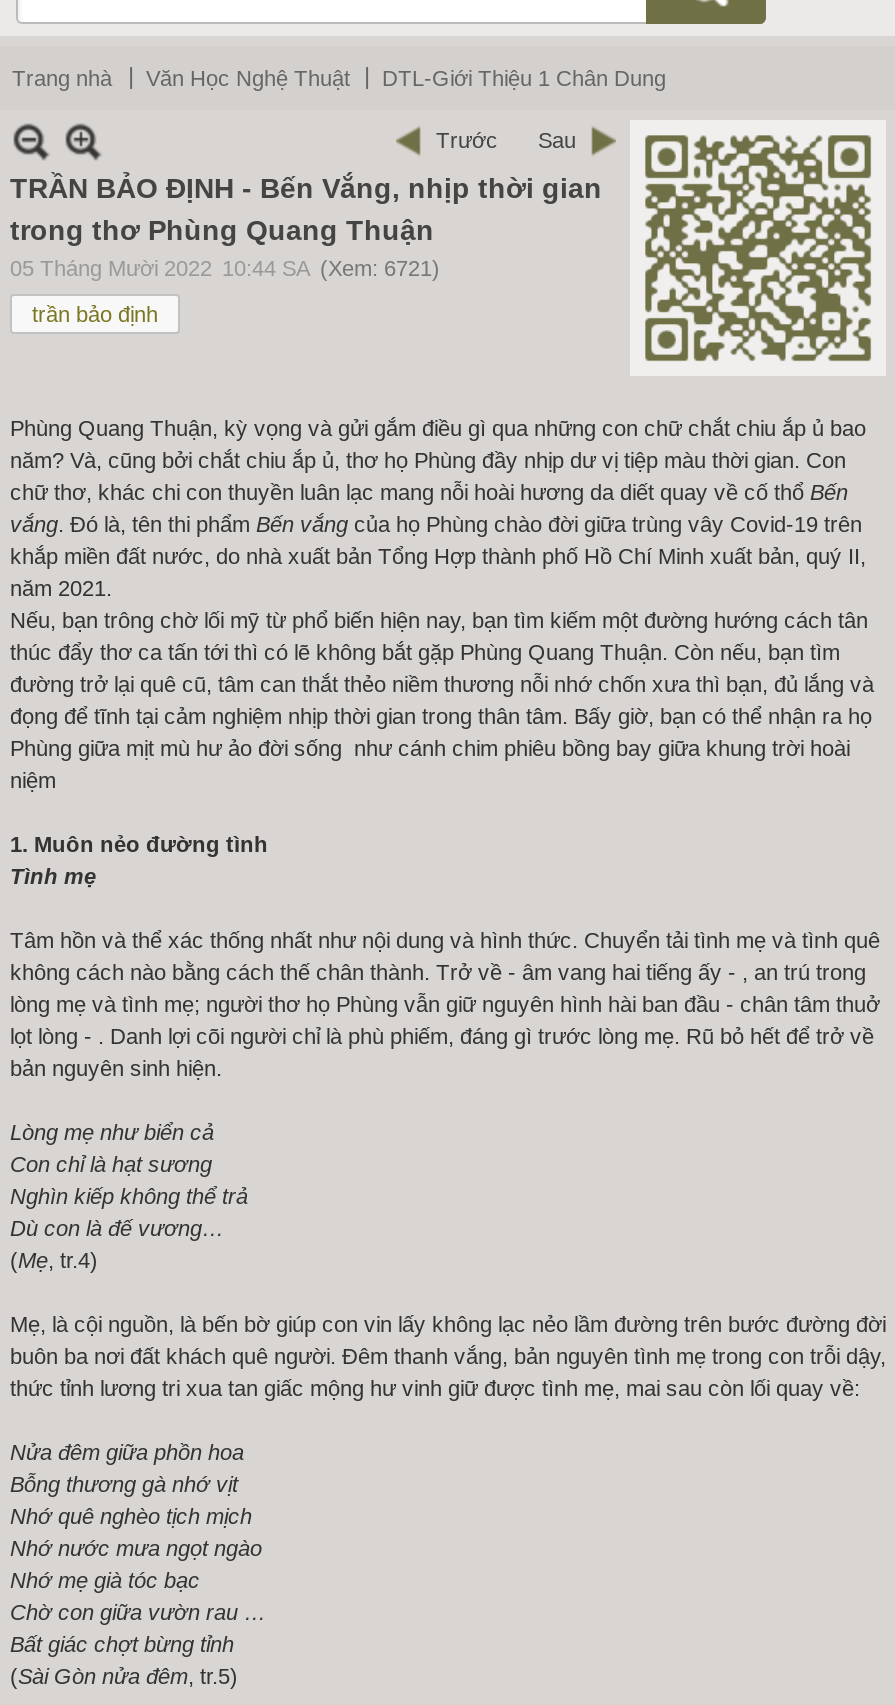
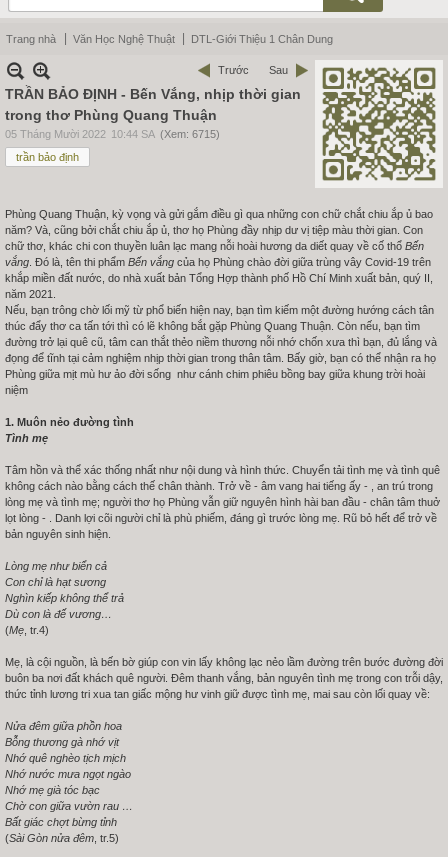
- 05 Tháng Mười 2022 10:44 SA (Xem: 6721)
+ 05 Tháng Mười 2022 10:44 SA (Xem: 6715)
